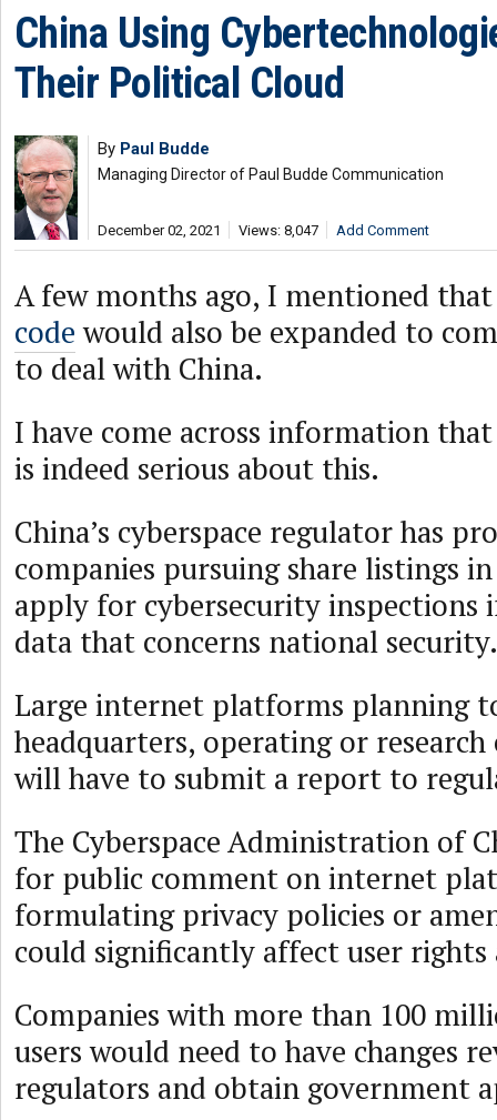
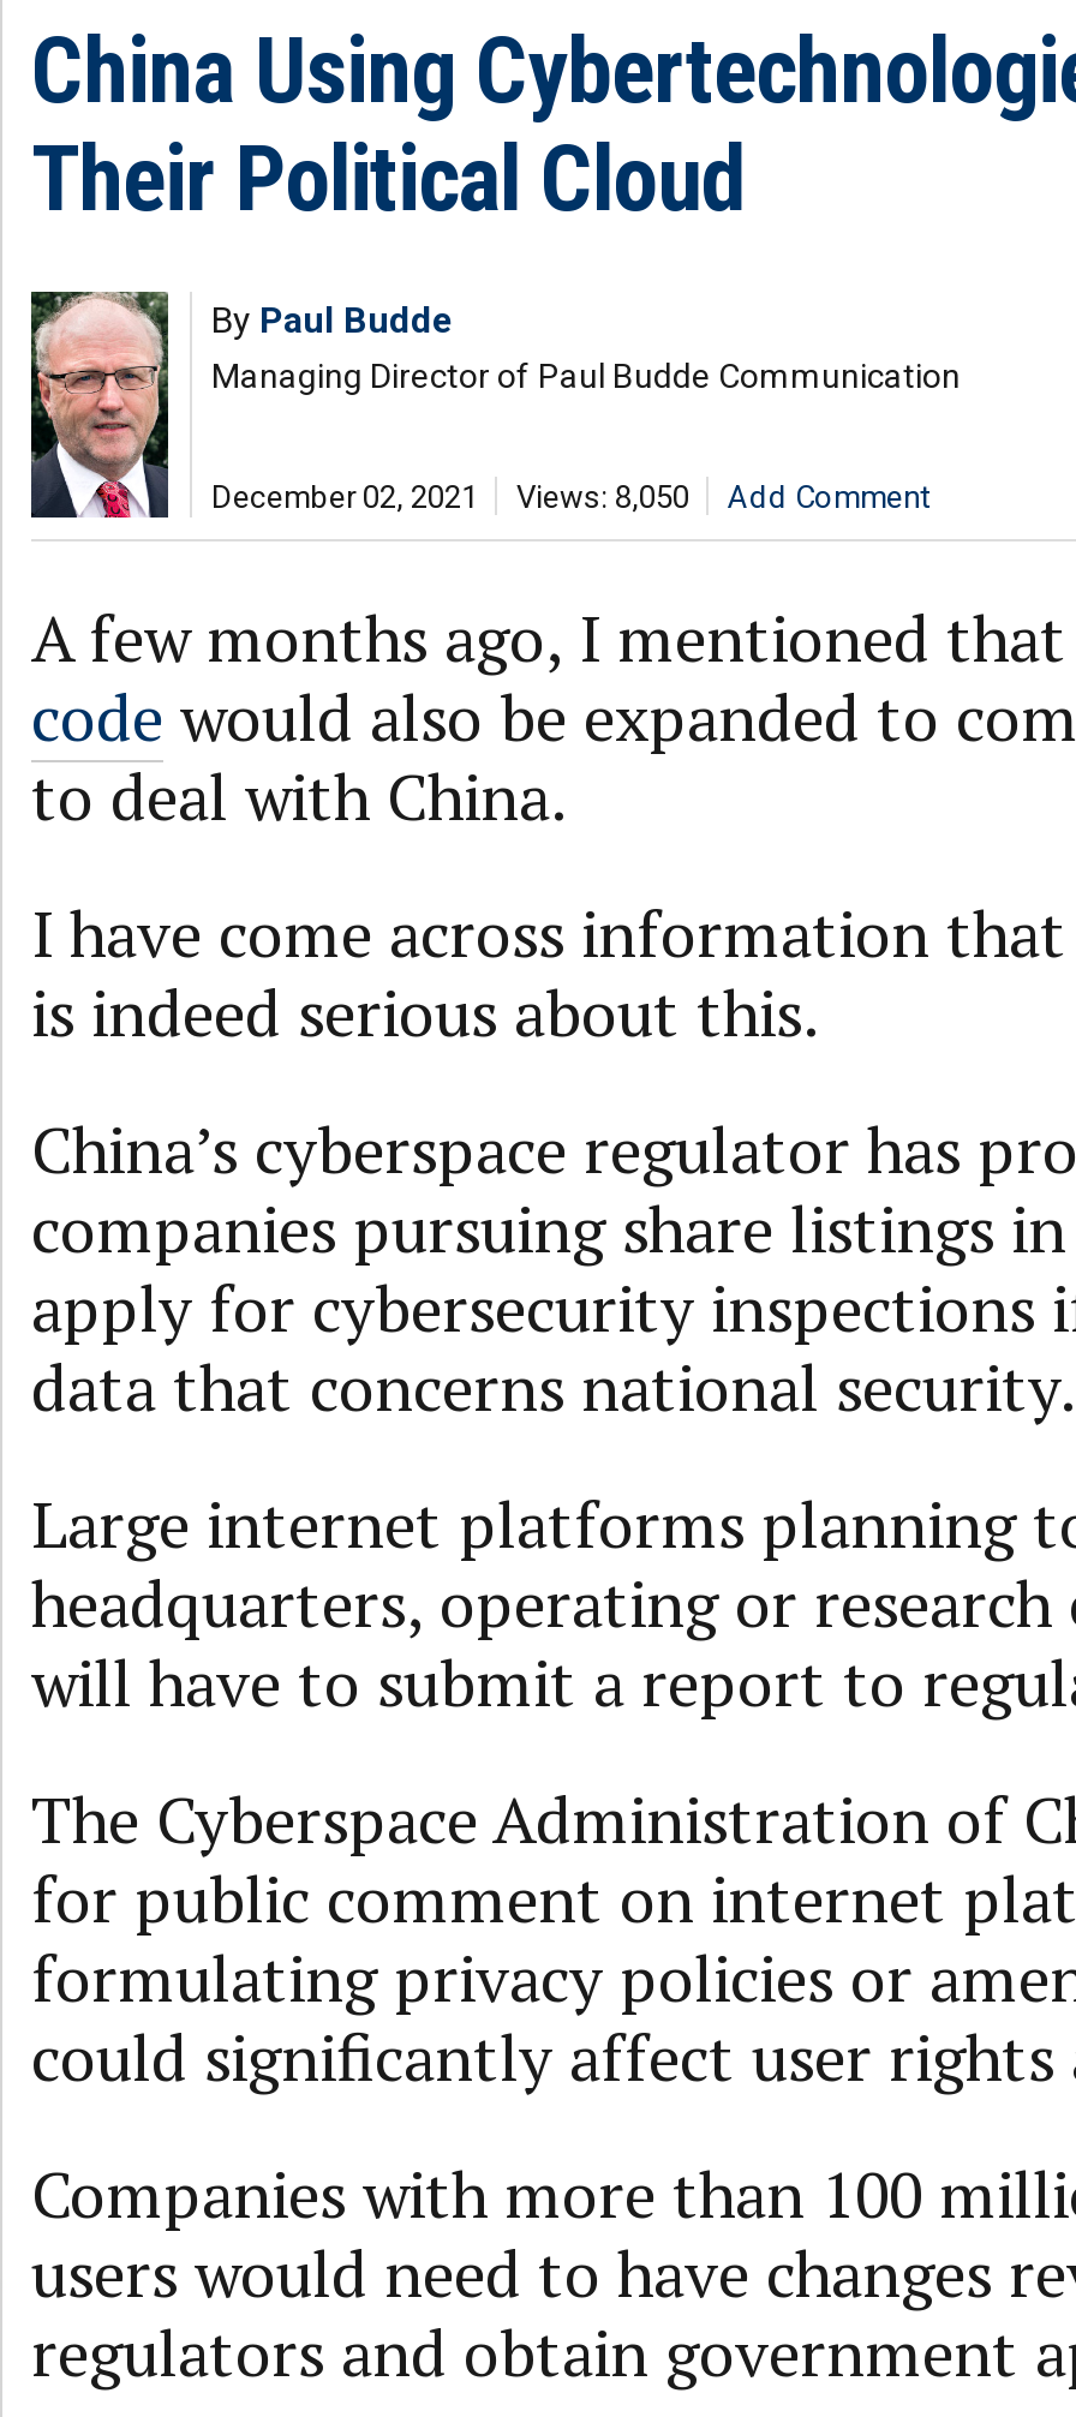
- December 02, 2021 Views: 8,047 Add Comment
+ December 02, 2021 Views: 8,050 Add Comment
